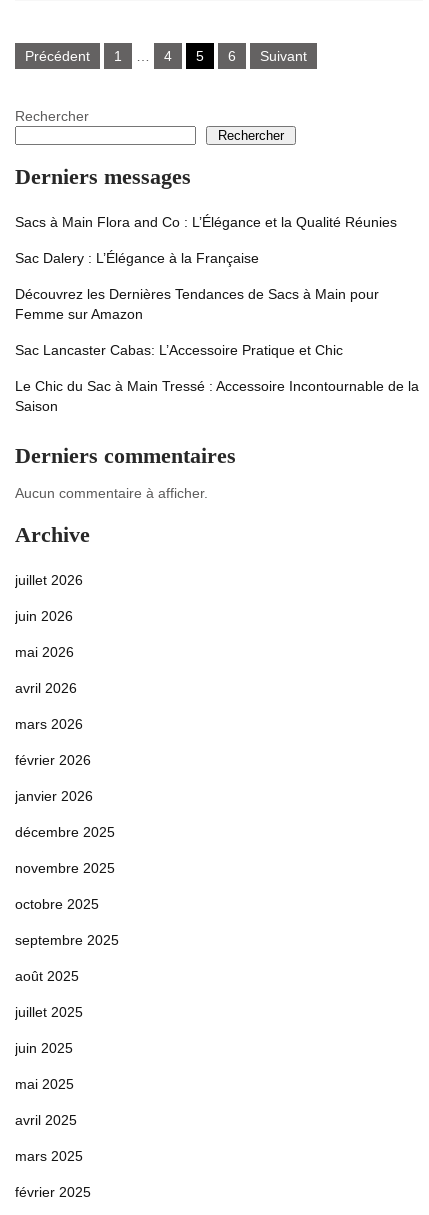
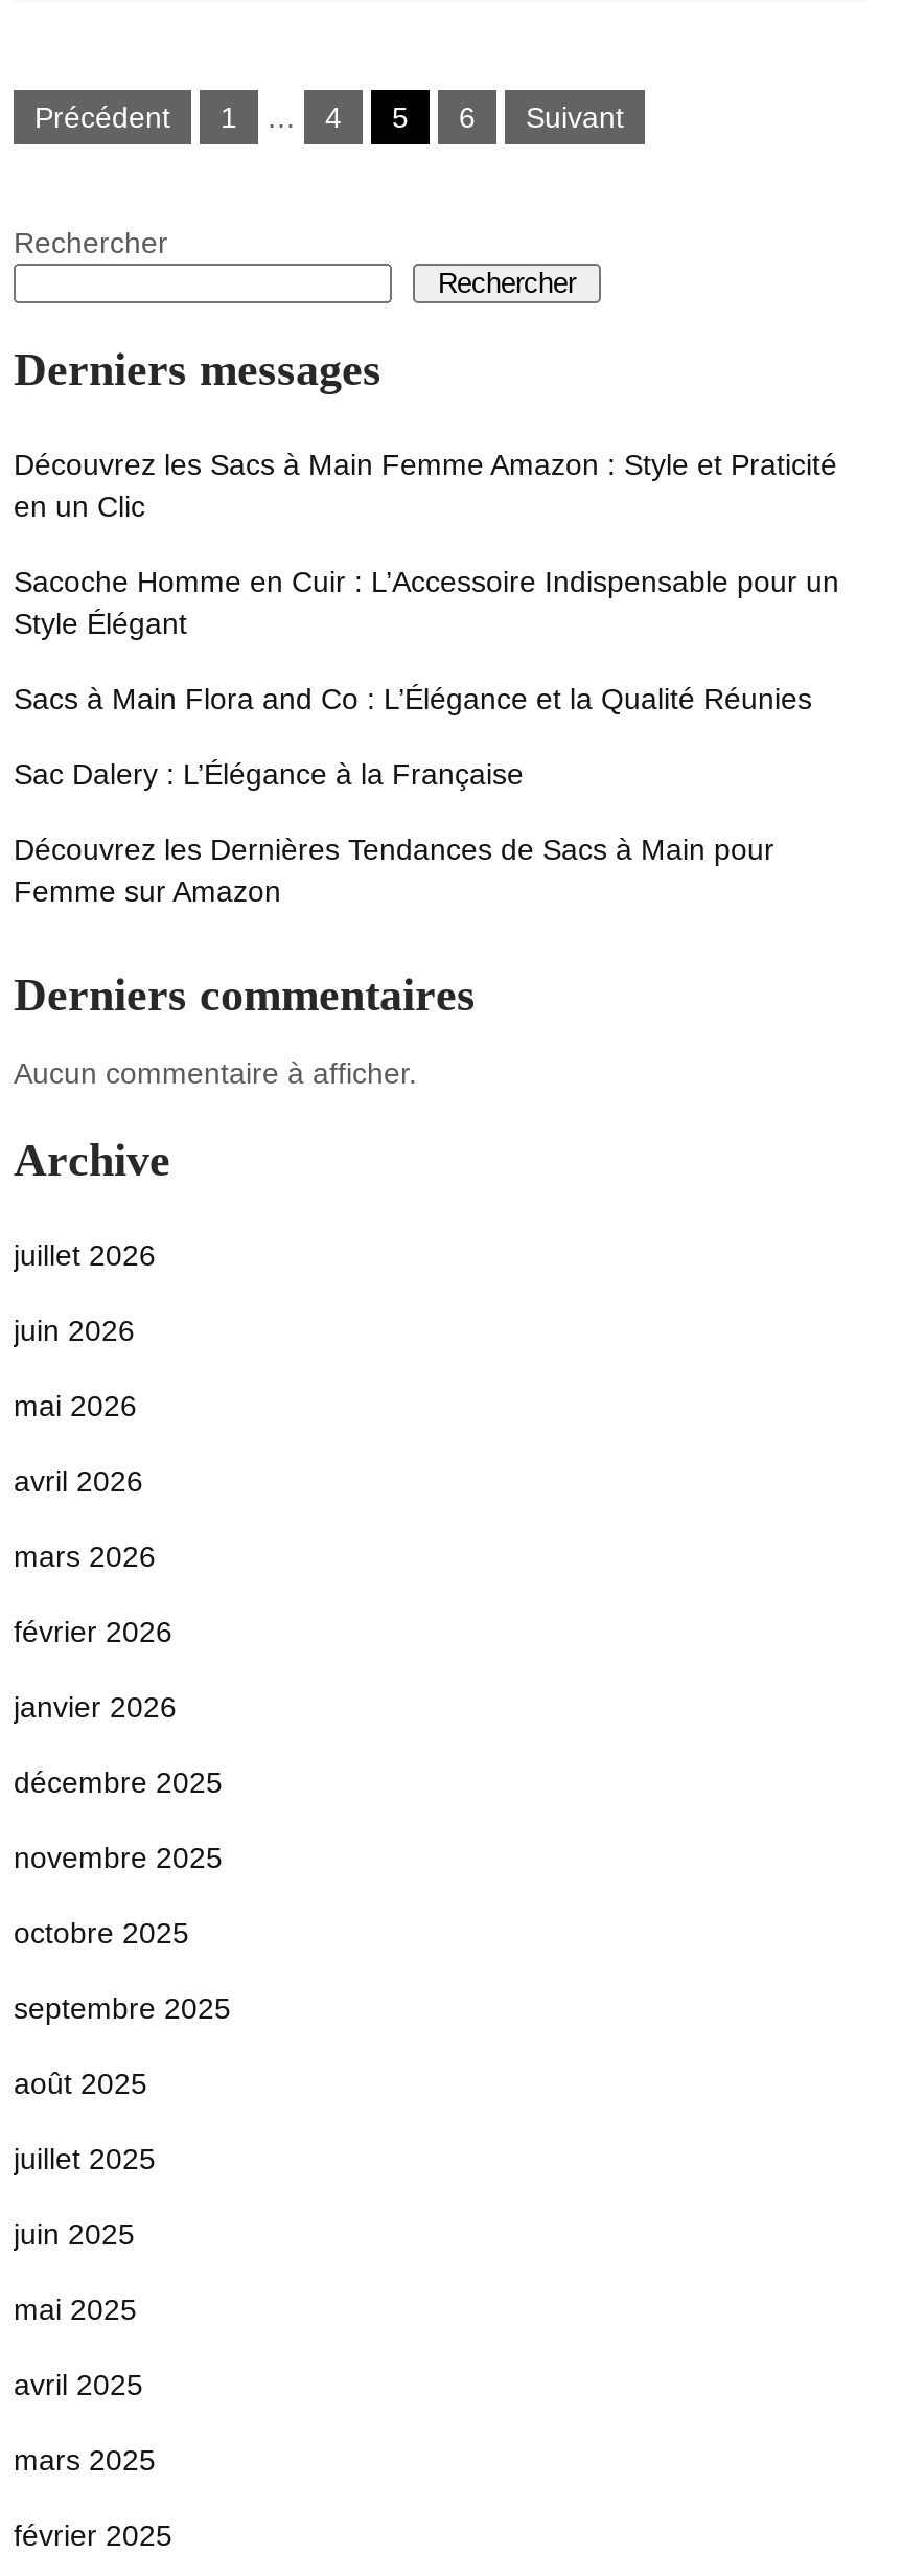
+ Découvrez les Sacs à Main Femme Amazon : Style et Praticité
+ en un Clic
+ Sacoche Homme en Cuir : L’Accessoire Indispensable pour un
+ Style Élégant

moved down: Sacs à Main Flora and Co : L’Élégance et la Qualité Réunies | Sac Dalery : L’Élégance à la Française | Découvrez les Dernières Tendances de Sacs à Main pour | Femme sur Amazon

- Sac Lancaster Cabas: L’Accessoire Pratique et Chic
- Le Chic du Sac à Main Tressé : Accessoire Incontournable de la
- Saison
